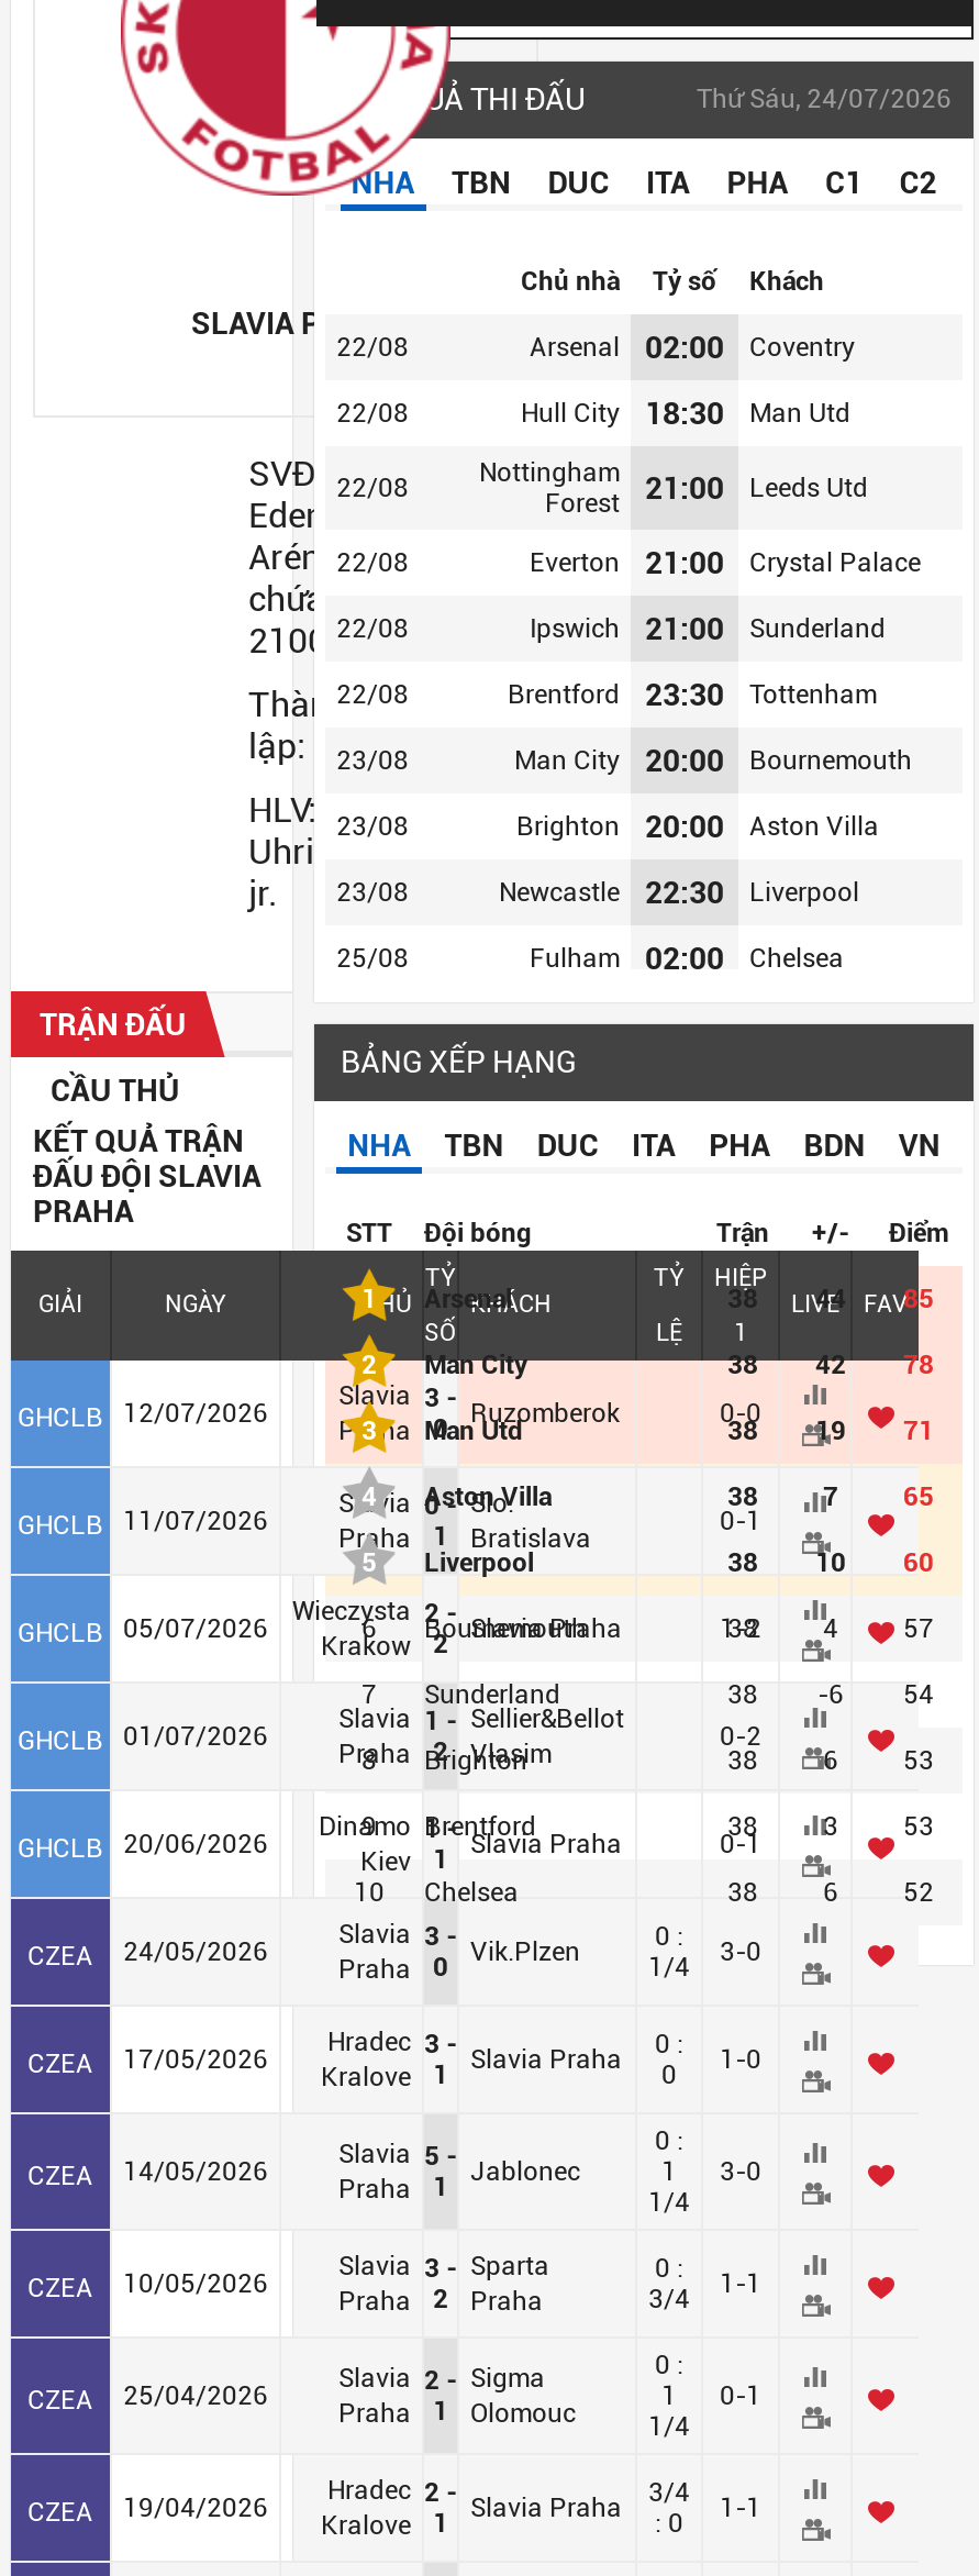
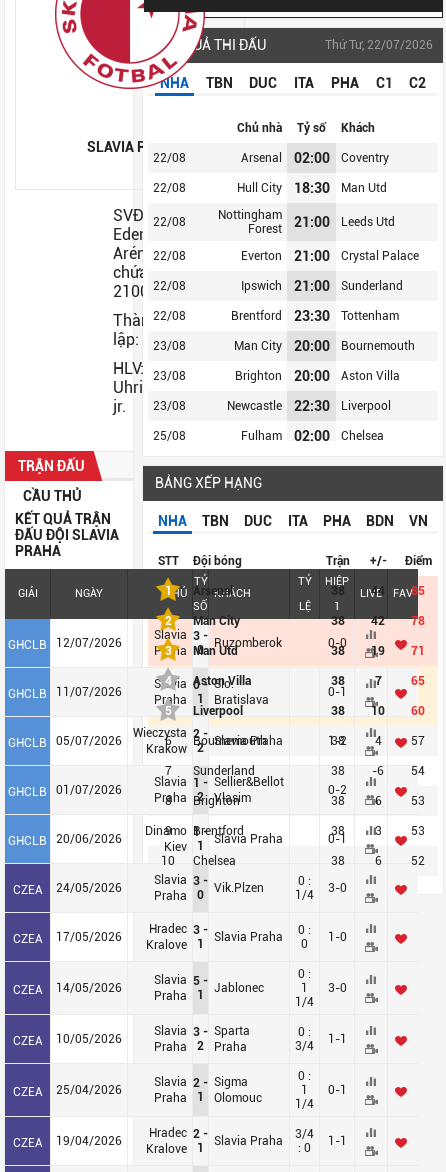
- Thứ Sáu, 24/07/2026
+ Thứ Tư, 22/07/2026
